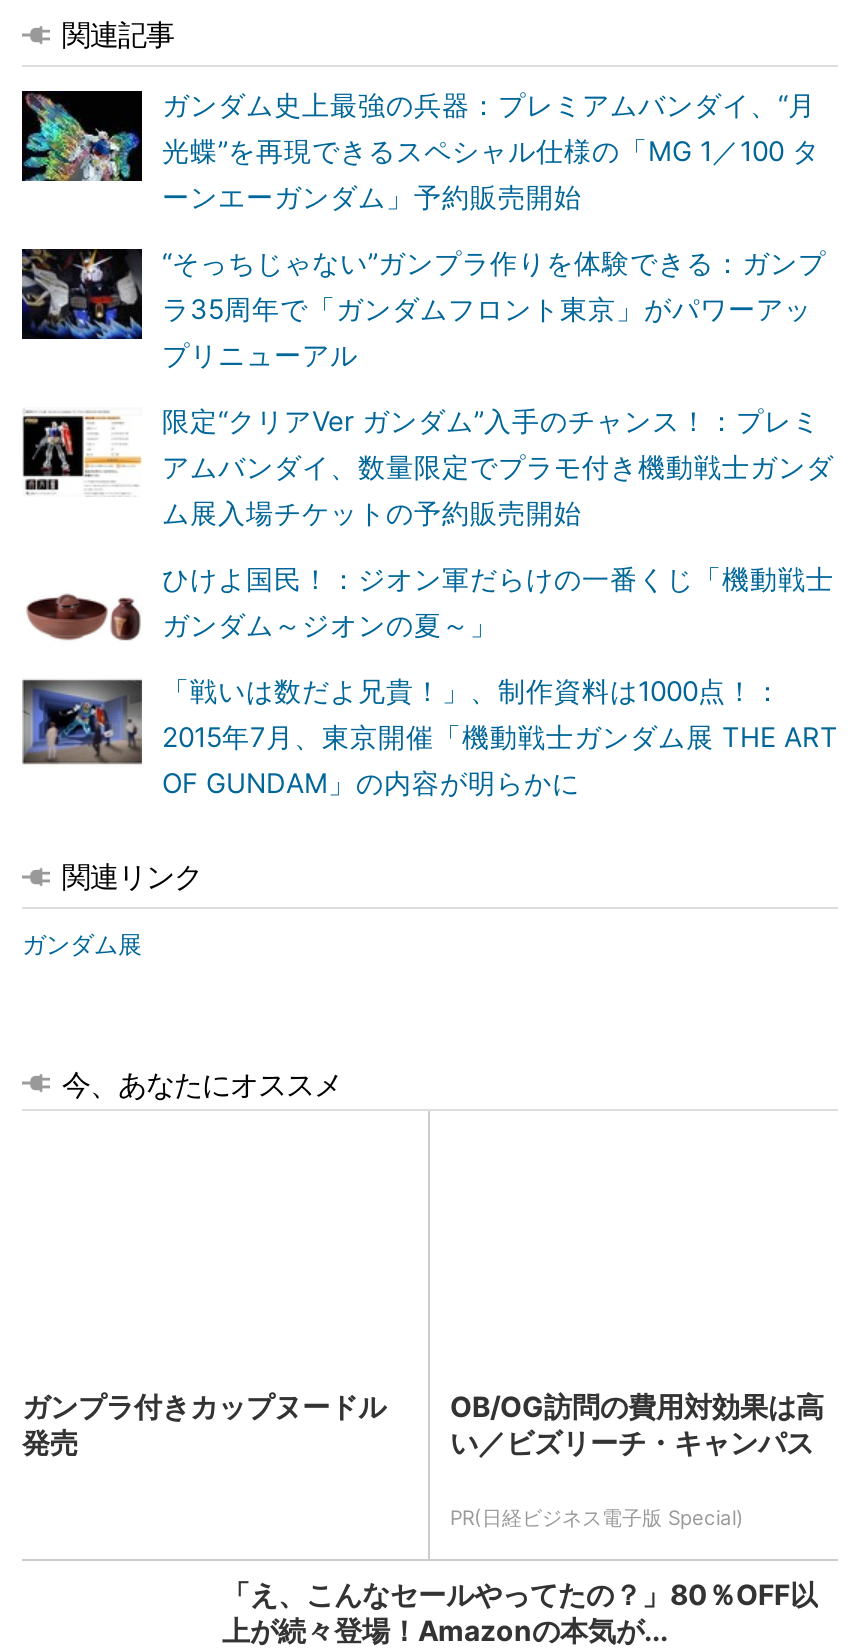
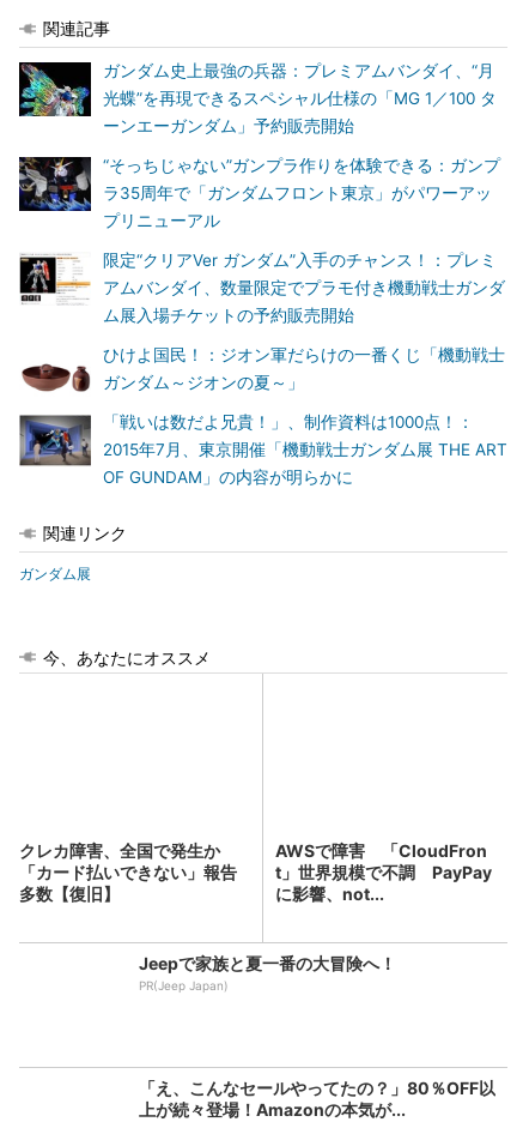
- ガンプラ付きカップヌードル
- 発売
+ クレカ障害、全国で発生か
+ 「カード払いできない」報告
+ 多数【復旧】

- OB/OG訪問の費用対効果は高
- い／ビズリーチ・キャンパス
+ AWSで障害 「CloudFron
+ t」世界規模で不調 PayPay
+ に影響、not...

- PR(日経ビジネス電子版 Special)
+ Jeepで家族と夏一番の大冒険へ！
+ PR(Jeep Japan)
